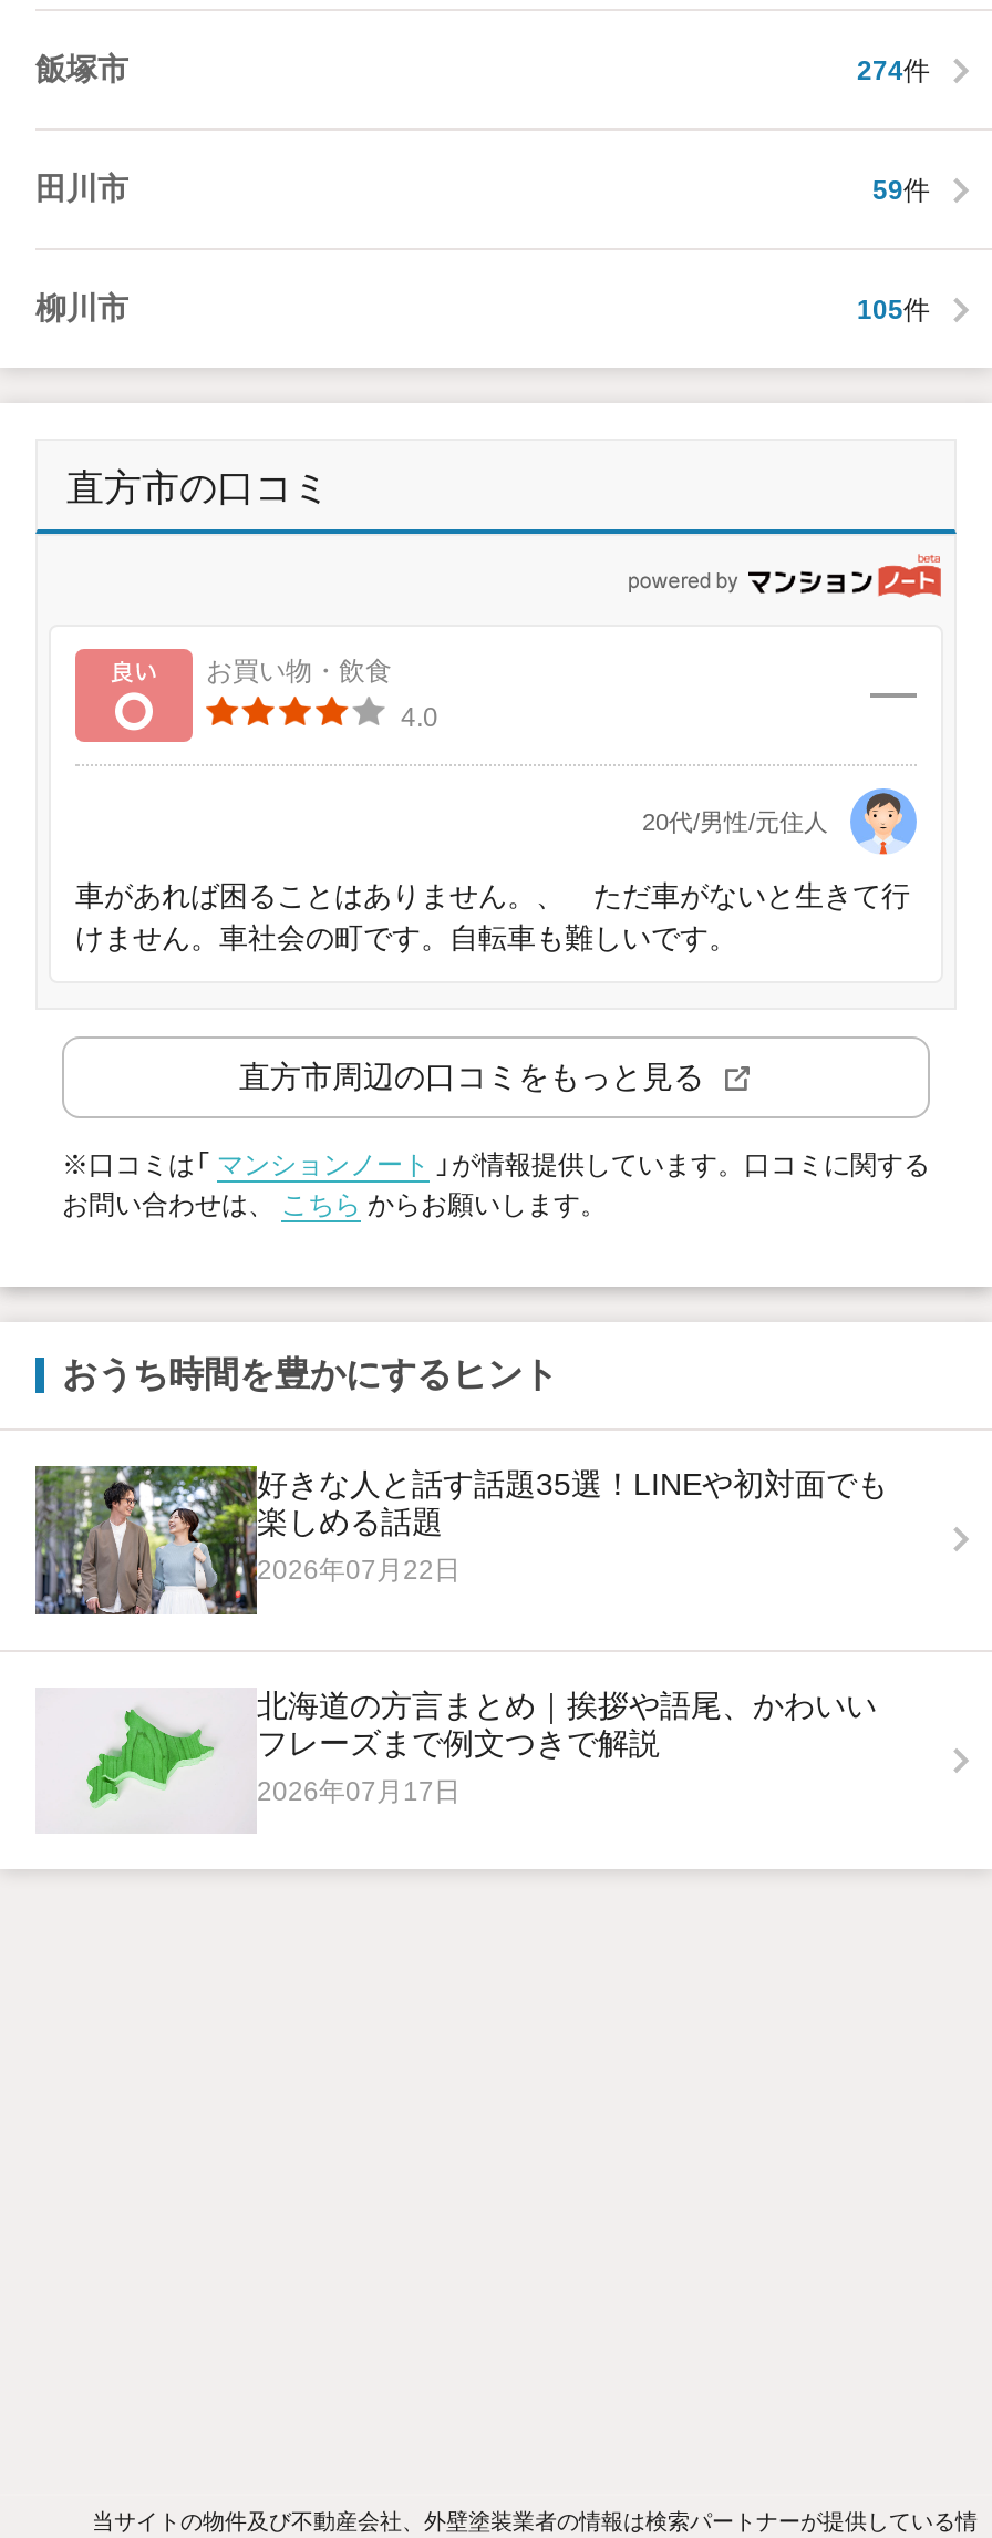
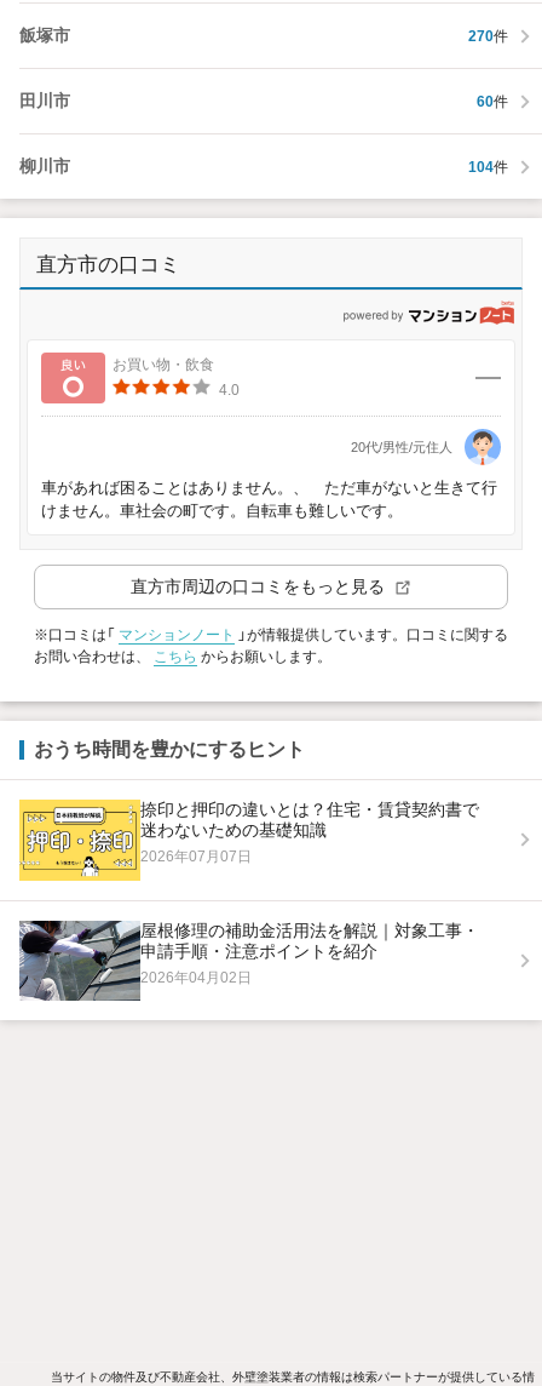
- 274件
+ 270件

- 59件
+ 60件

- 105件
+ 104件

- [image]
- 好きな人と話す話題35選！LINEや初対面でも
- 楽しめる話題
- 2026年07月22日
+ [image]
+ 捺印と押印の違いとは？住宅・賃貸契約書で
+ 迷わないための基礎知識
+ 2026年07月07日

- [image]
- 北海道の方言まとめ｜挨拶や語尾、かわいい
- フレーズまで例文つきで解説
- 2026年07月17日
+ [image]
+ 屋根修理の補助金活用法を解説｜対象工事・
+ 申請手順・注意ポイントを紹介
+ 2026年04月02日
